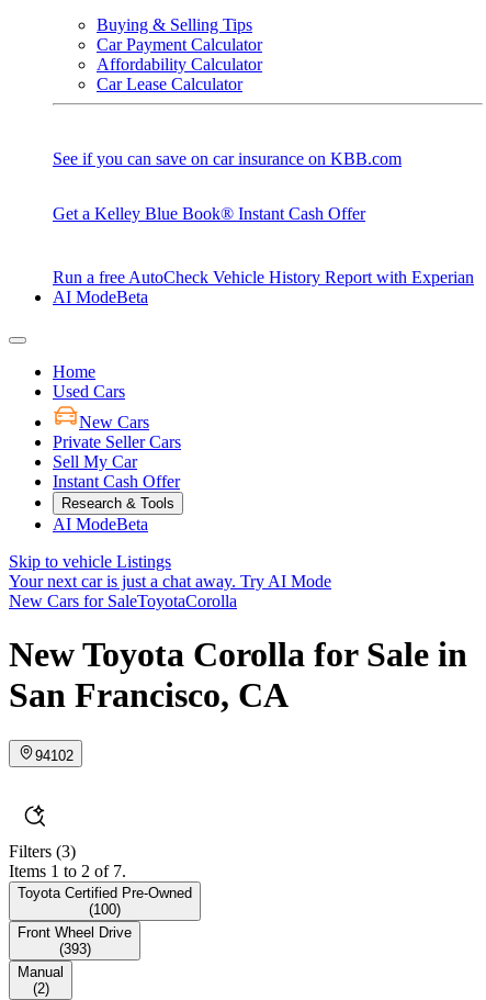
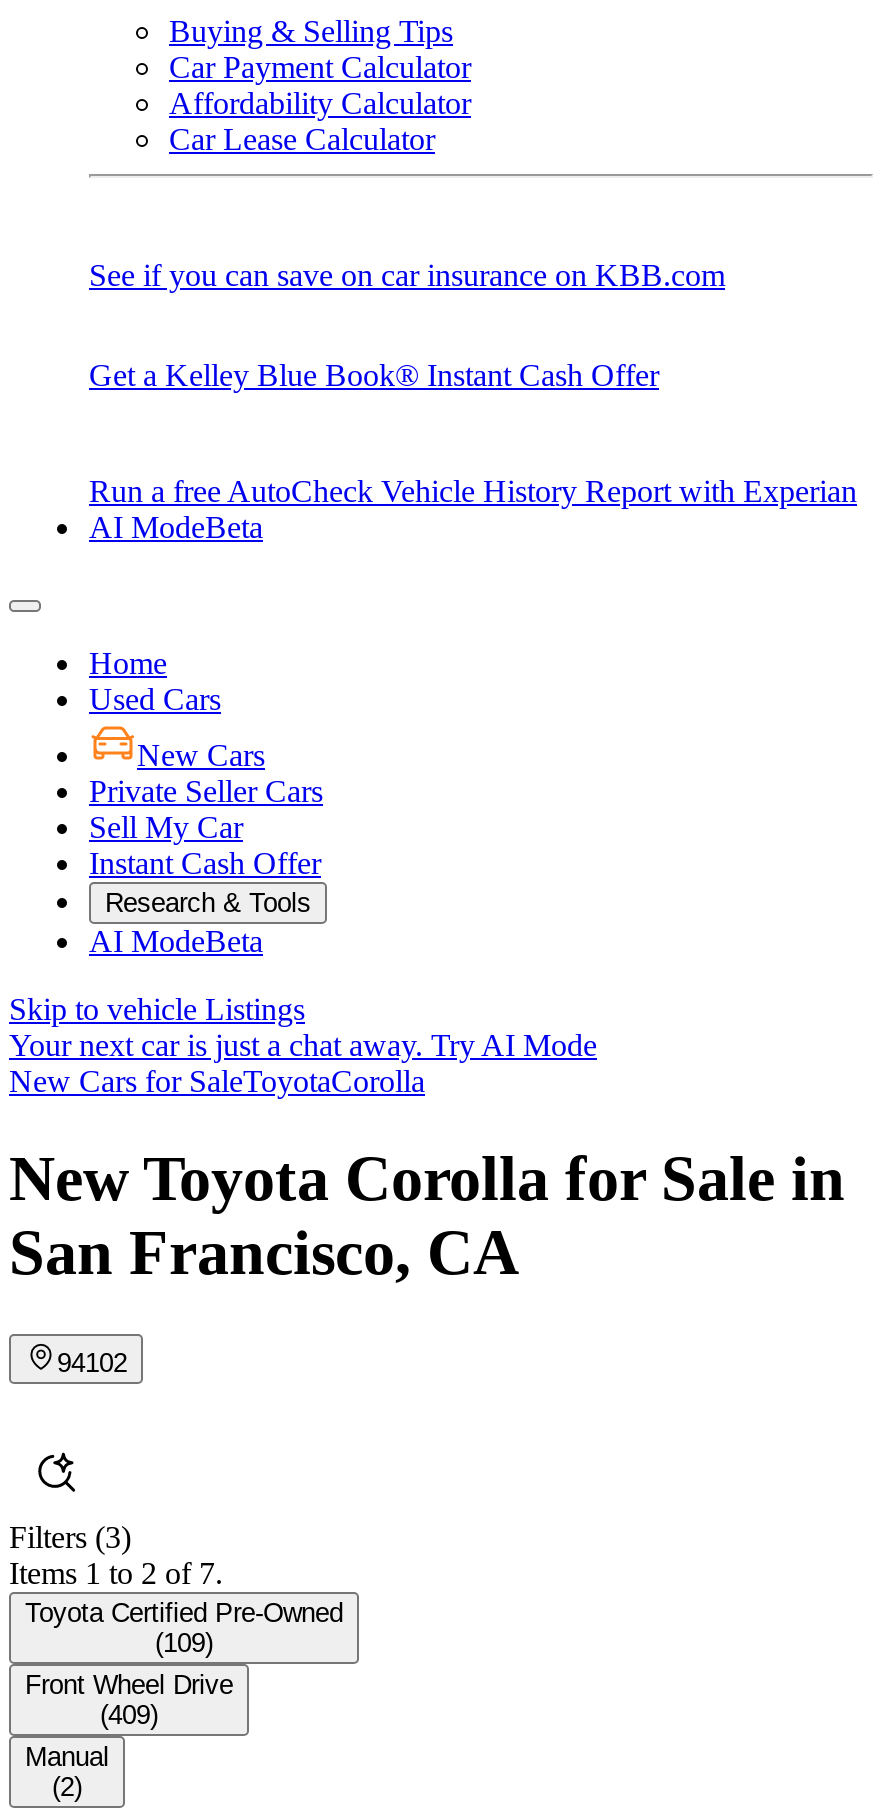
- (100)
+ (109)

- (393)
+ (409)
